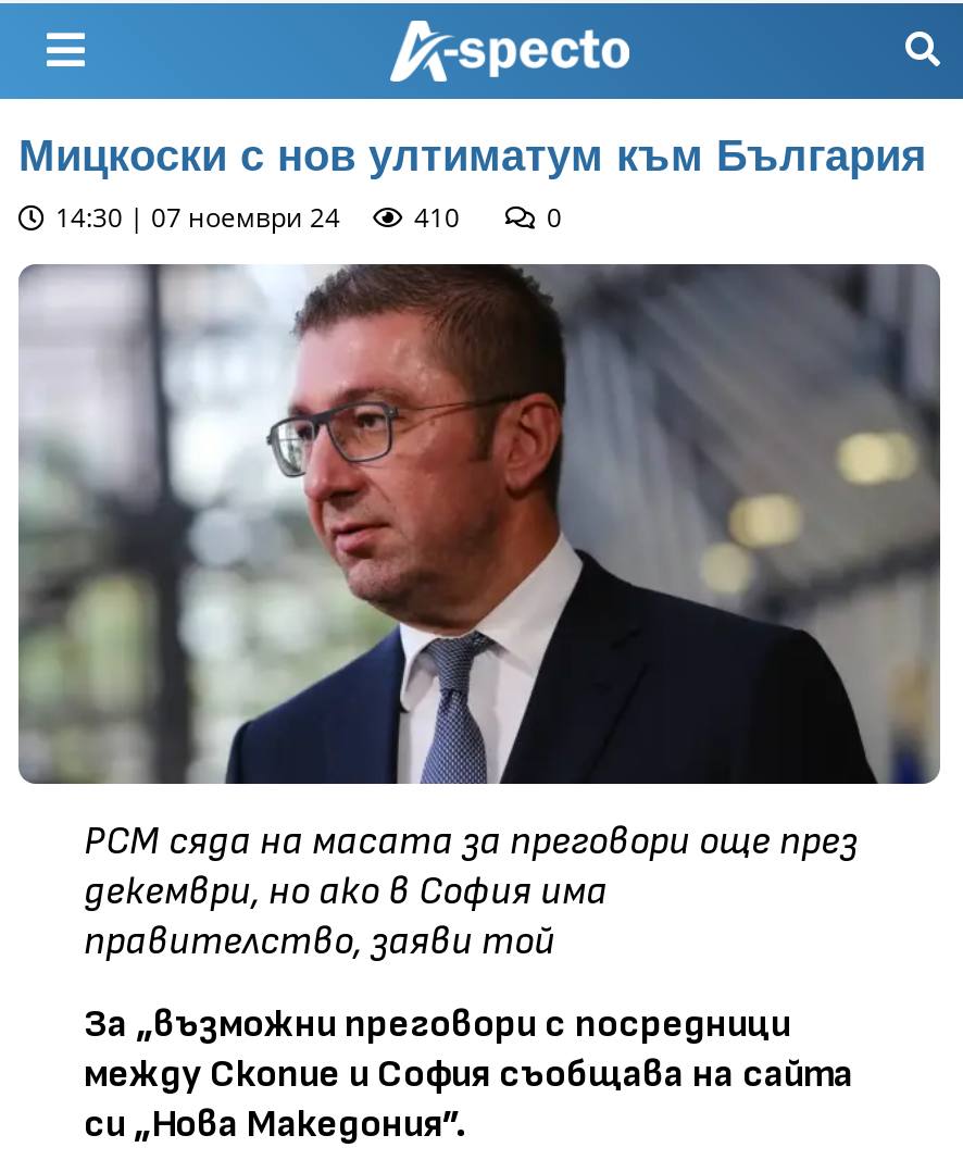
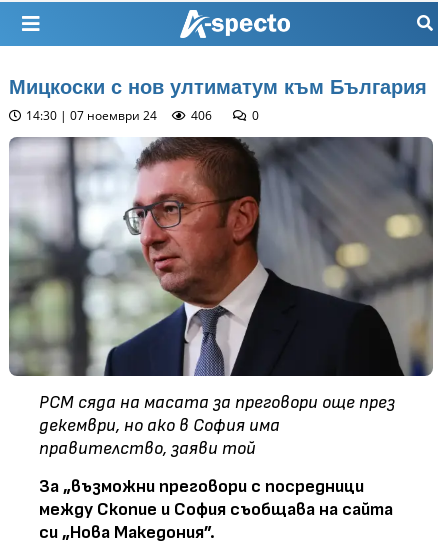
- 410
+ 406
